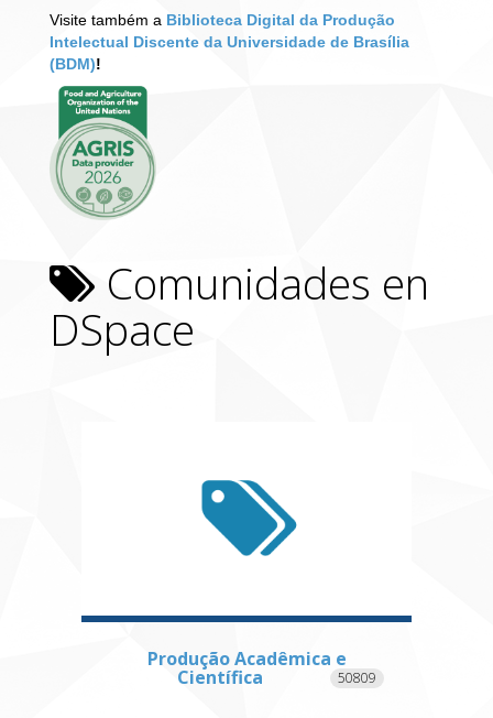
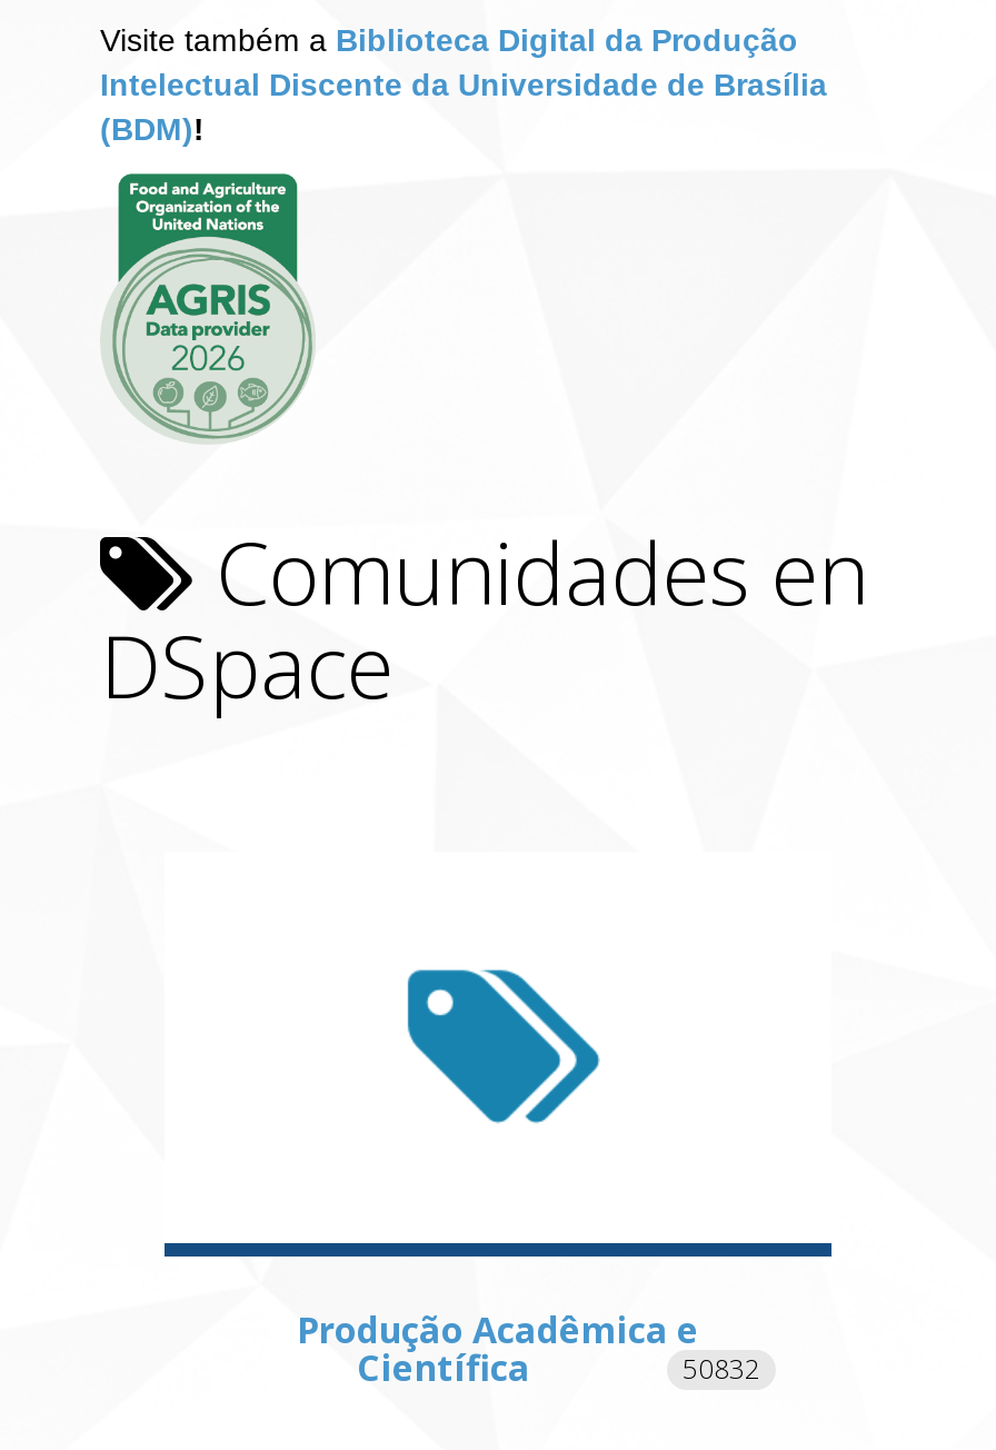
- 50809
+ 50832
